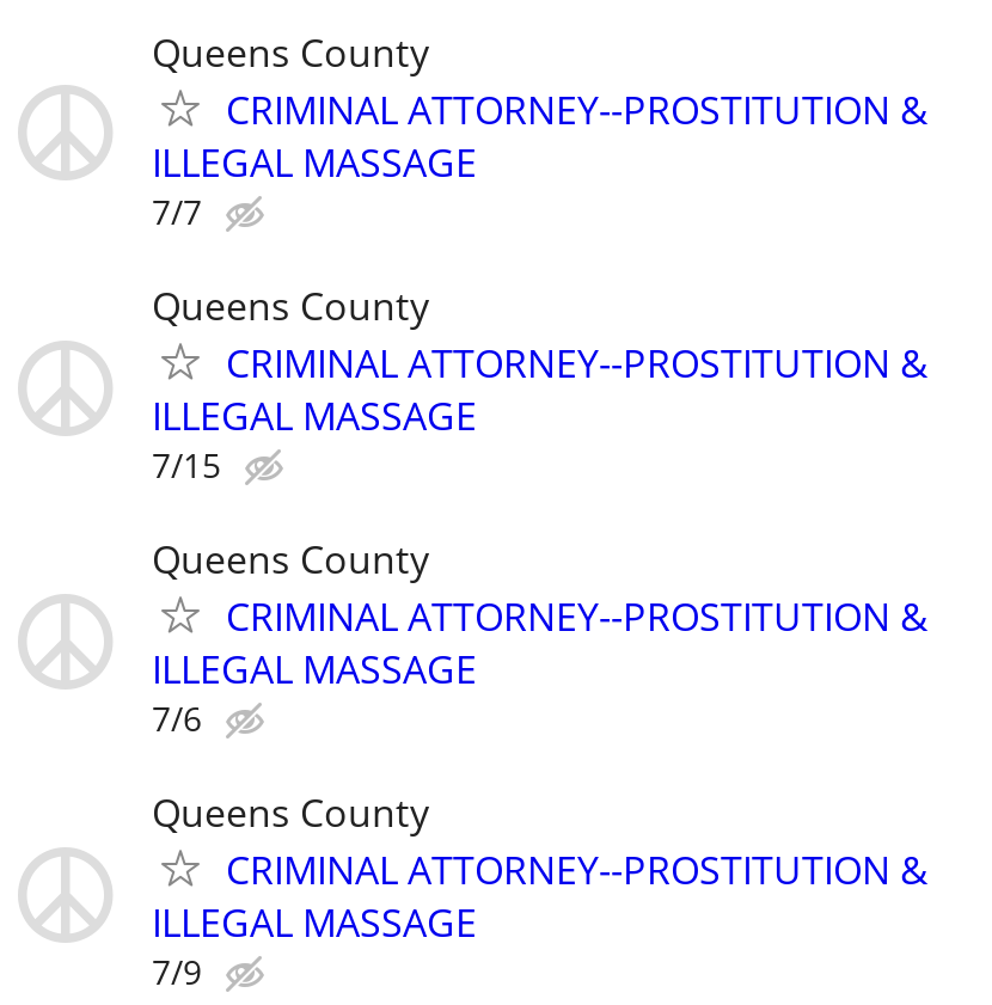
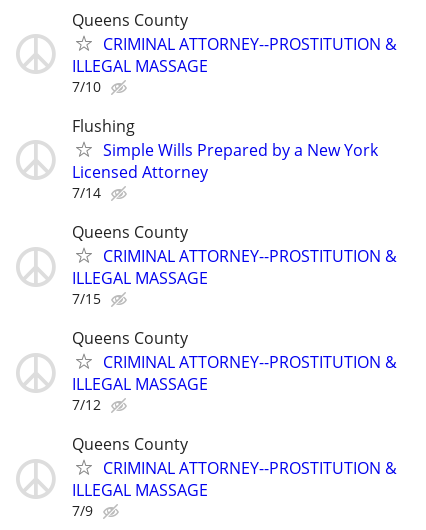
- 7/7
+ 7/10
+ Flushing
+ Simple Wills Prepared by a New York
+ Licensed Attorney
+ 7/14

- 7/6
+ 7/12
